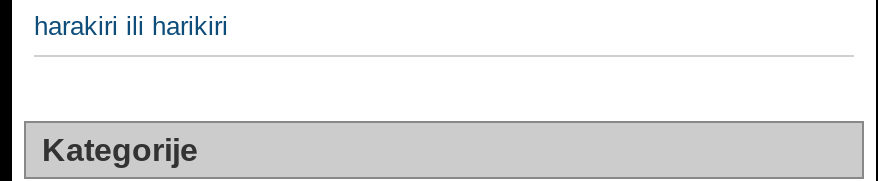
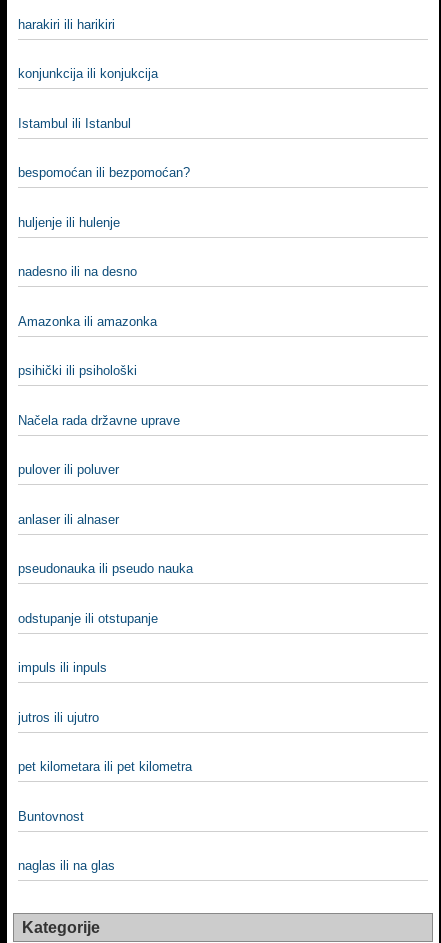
+ konjunkcija ili konjukcija
+ Istambul ili Istanbul
+ bespomoćan ili bezpomoćan?
+ huljenje ili hulenje
+ nadesno ili na desno
+ Amazonka ili amazonka
+ psihički ili psihološki
+ Načela rada državne uprave
+ pulover ili poluver
+ anlaser ili alnaser
+ pseudonauka ili pseudo nauka
+ odstupanje ili otstupanje
+ impuls ili inpuls
+ jutros ili ujutro
+ pet kilometara ili pet kilometra
+ Buntovnost
+ naglas ili na glas
